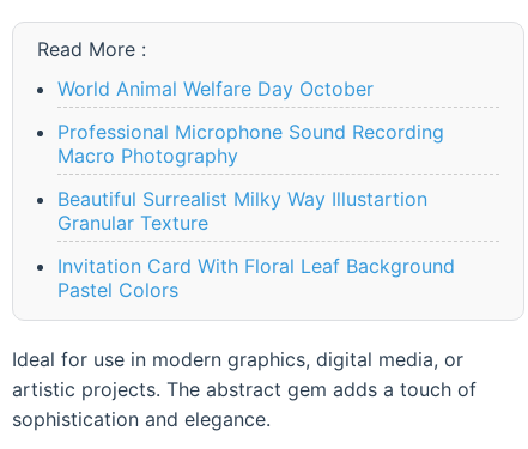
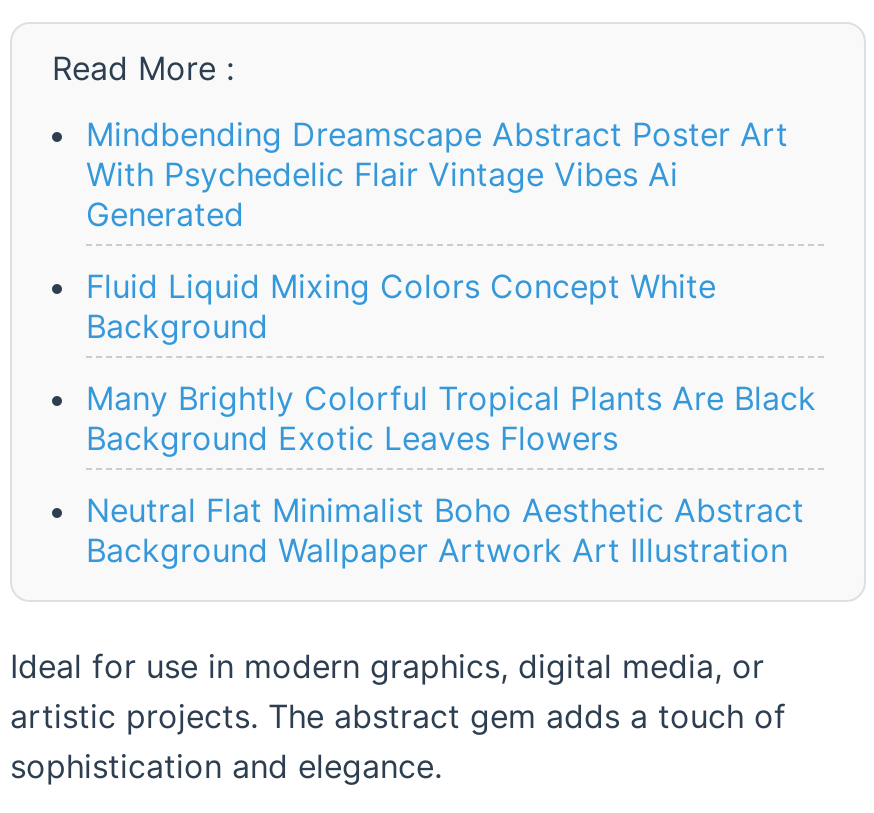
- World Animal Welfare Day October
+ Mindbending Dreamscape Abstract Poster Art
+ With Psychedelic Flair Vintage Vibes Ai
+ Generated

- Professional Microphone Sound Recording
- Macro Photography
+ Fluid Liquid Mixing Colors Concept White
+ Background

- Beautiful Surrealist Milky Way Illustartion
- Granular Texture
+ Many Brightly Colorful Tropical Plants Are Black
+ Background Exotic Leaves Flowers

- Invitation Card With Floral Leaf Background
- Pastel Colors
+ Neutral Flat Minimalist Boho Aesthetic Abstract
+ Background Wallpaper Artwork Art Illustration
